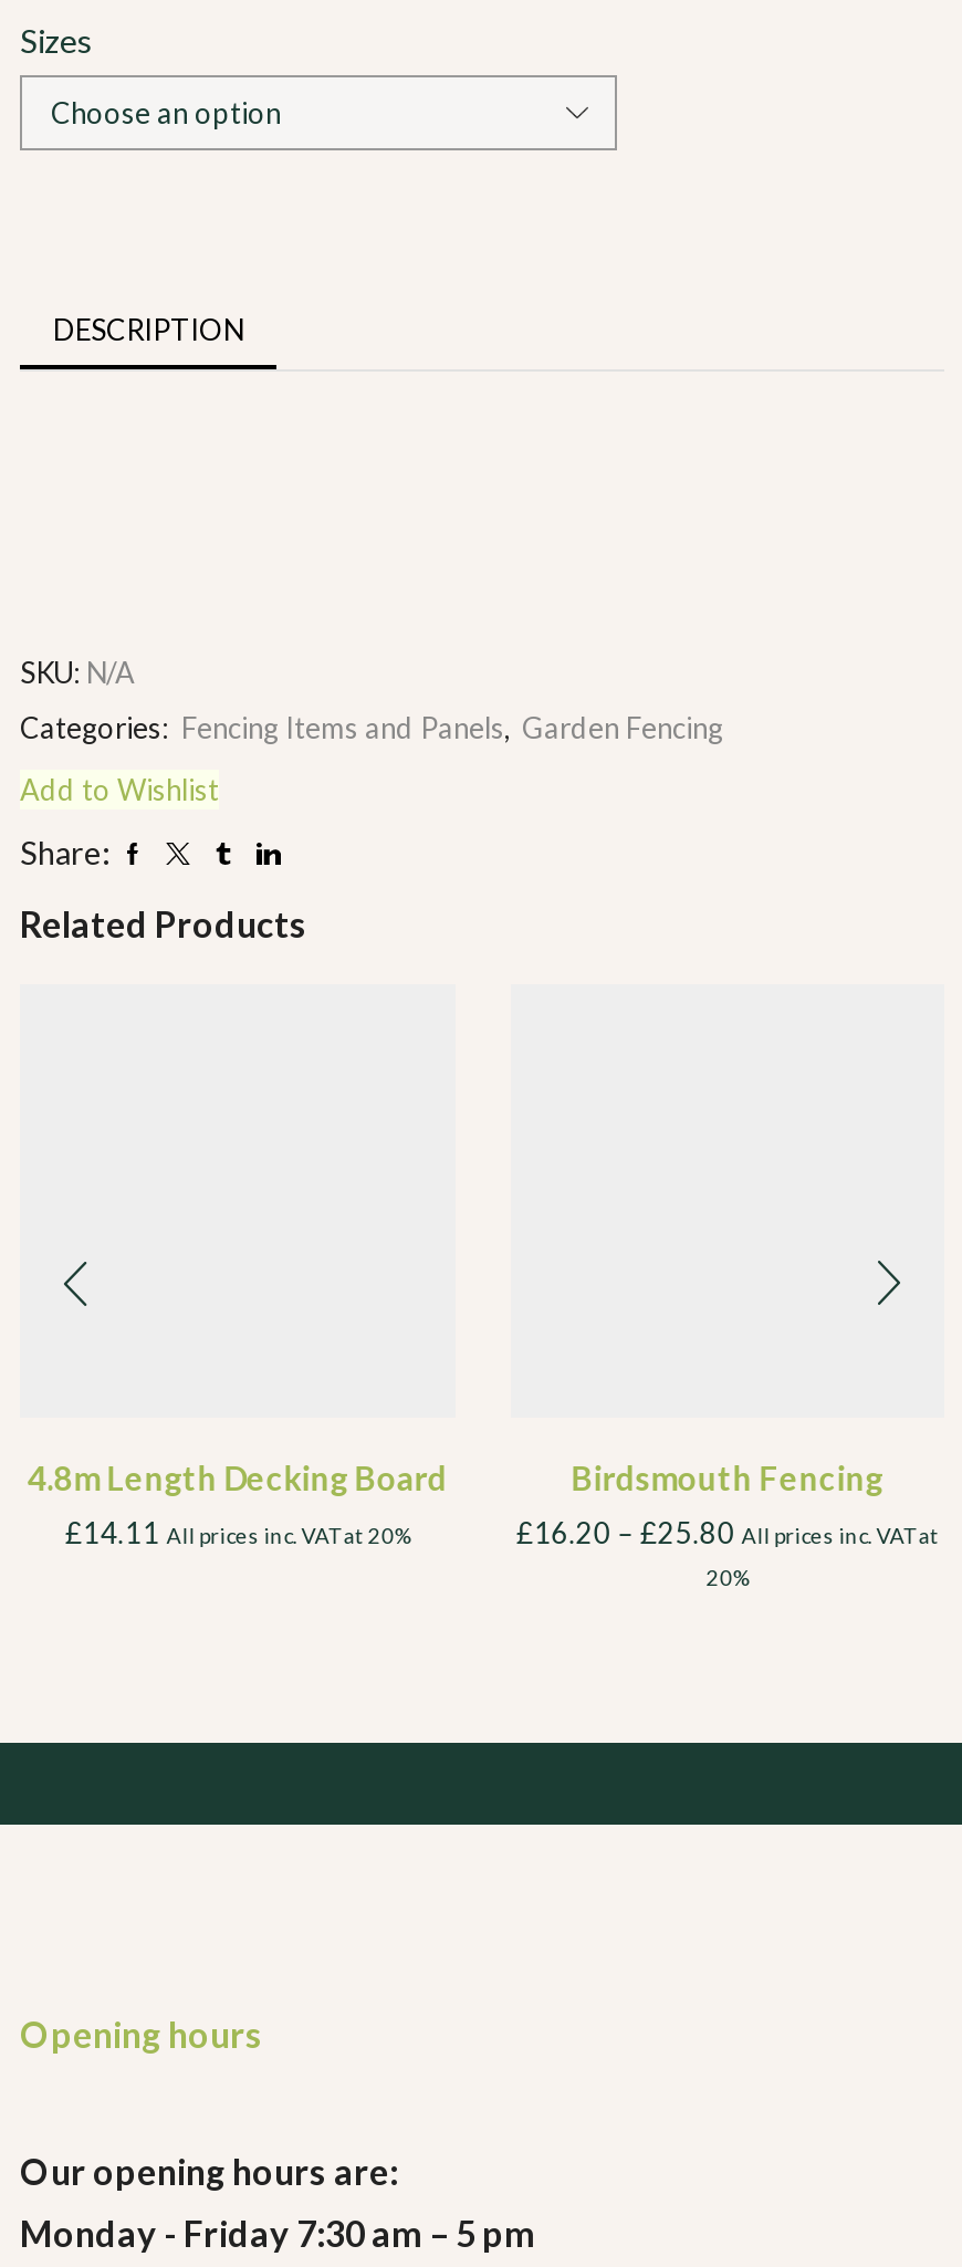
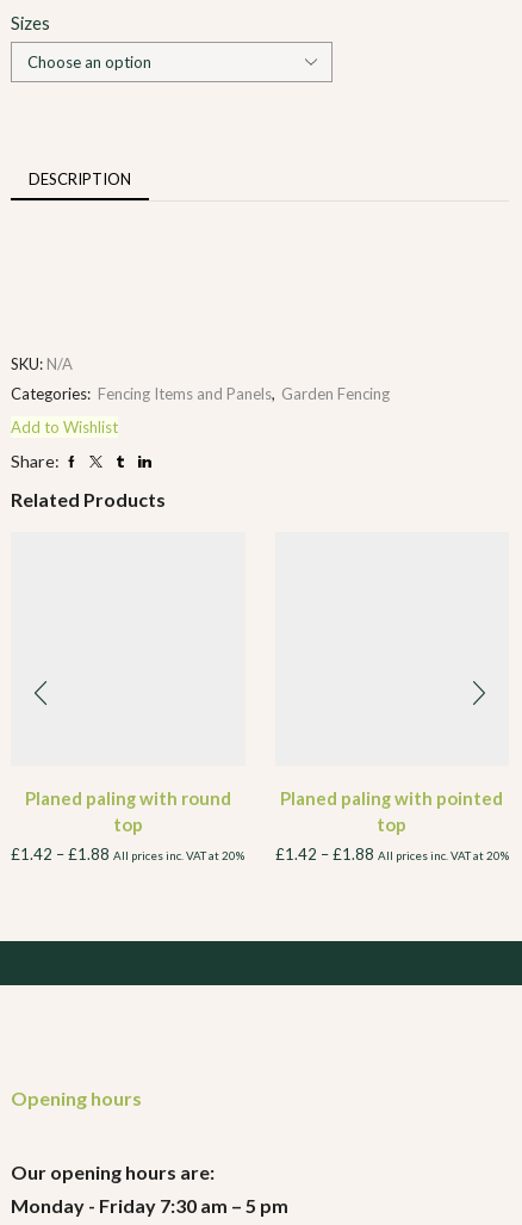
- 4.8m Length Decking Board
- £14.11 All prices inc. VAT at 20%
+ Planed paling with round
+ top
+ £1.42 – £1.88 All prices inc. VAT at 20%

- Birdsmouth Fencing
- £16.20 – £25.80 All prices inc. VAT at
- 20%
+ Planed paling with pointed
+ top
+ £1.42 – £1.88 All prices inc. VAT at 20%
